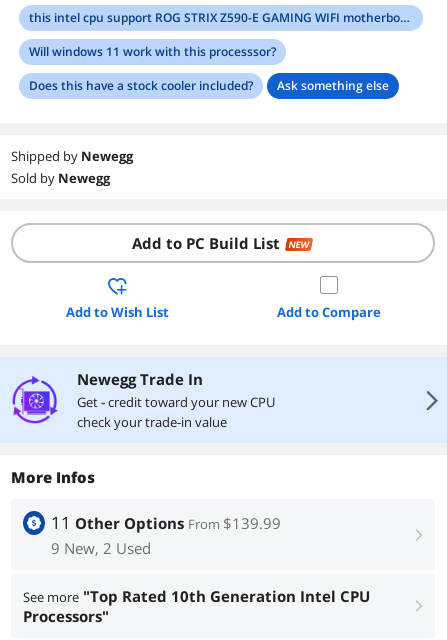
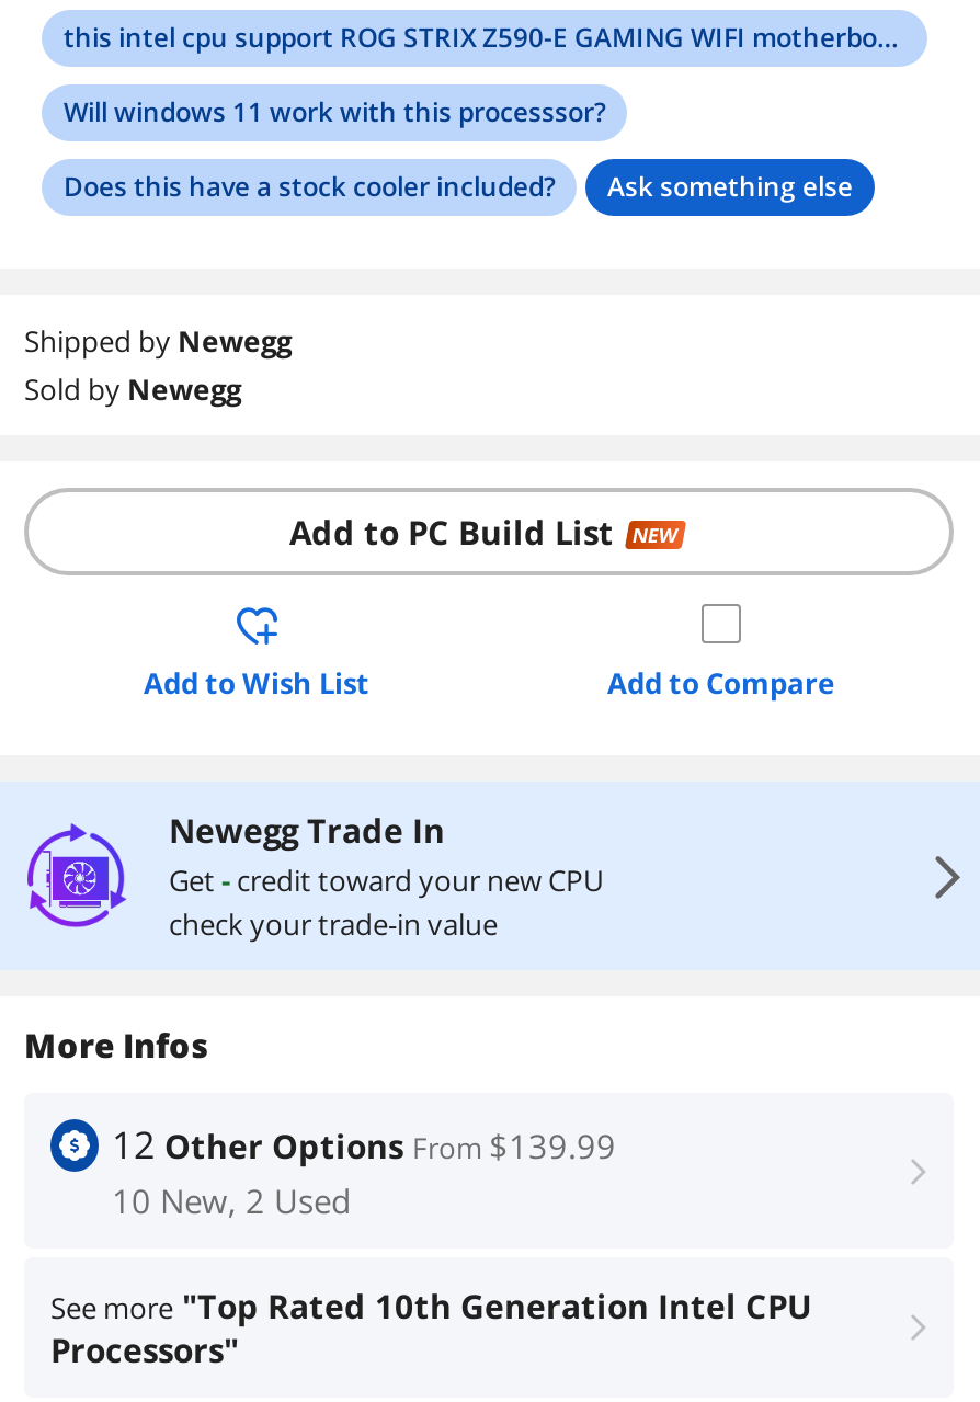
- 11 Other Options From $139.99
+ 12 Other Options From $139.99

- 9 New, 2 Used
+ 10 New, 2 Used
